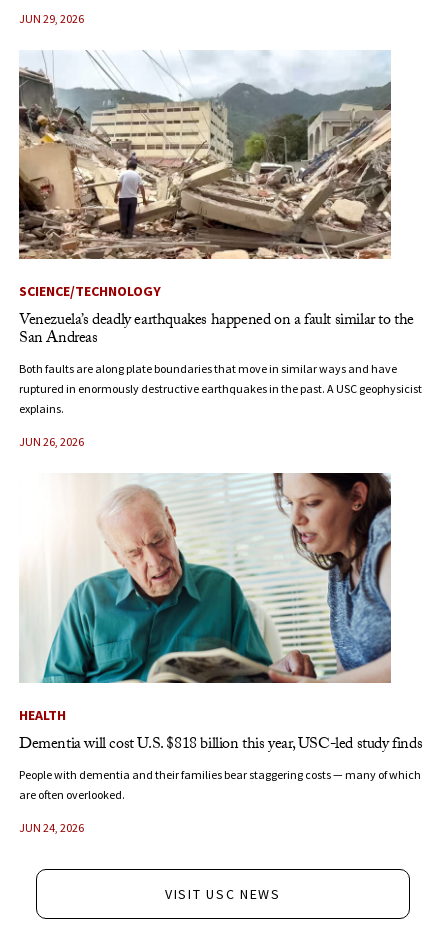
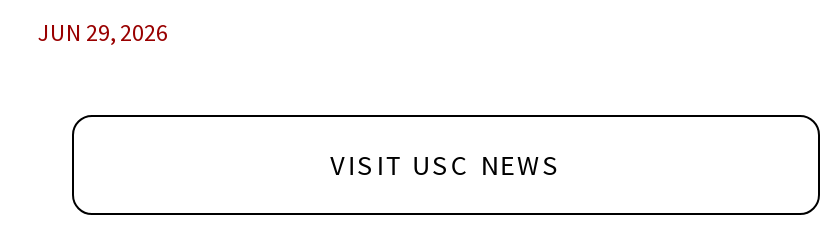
- [image]
- SCIENCE/TECHNOLOGY
- Venezuela’s deadly earthquakes happened on a fault similar to the
- San Andreas
- Both faults are along plate boundaries that move in similar ways and have
- ruptured in enormously destructive earthquakes in the past. A USC geophysicist
- explains.
- JUN 26, 2026

- [image]
- HEALTH
- Dementia will cost U.S. $818 billion this year, USC-led study finds
- People with dementia and their families bear staggering costs — many of which
- are often overlooked.
- JUN 24, 2026
